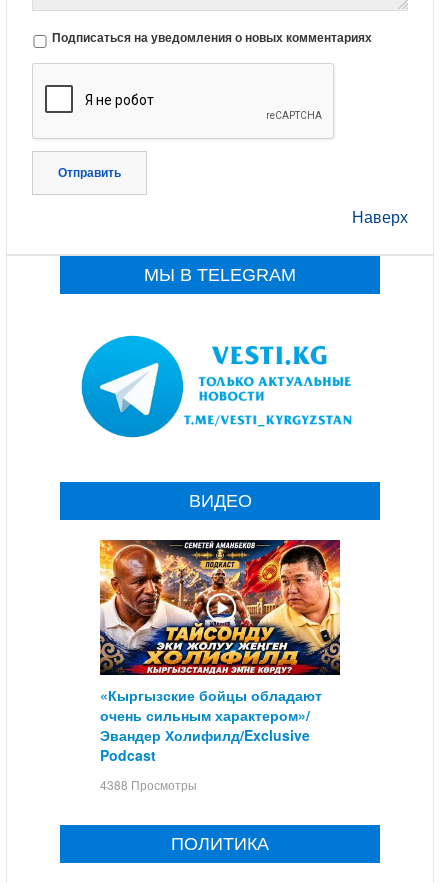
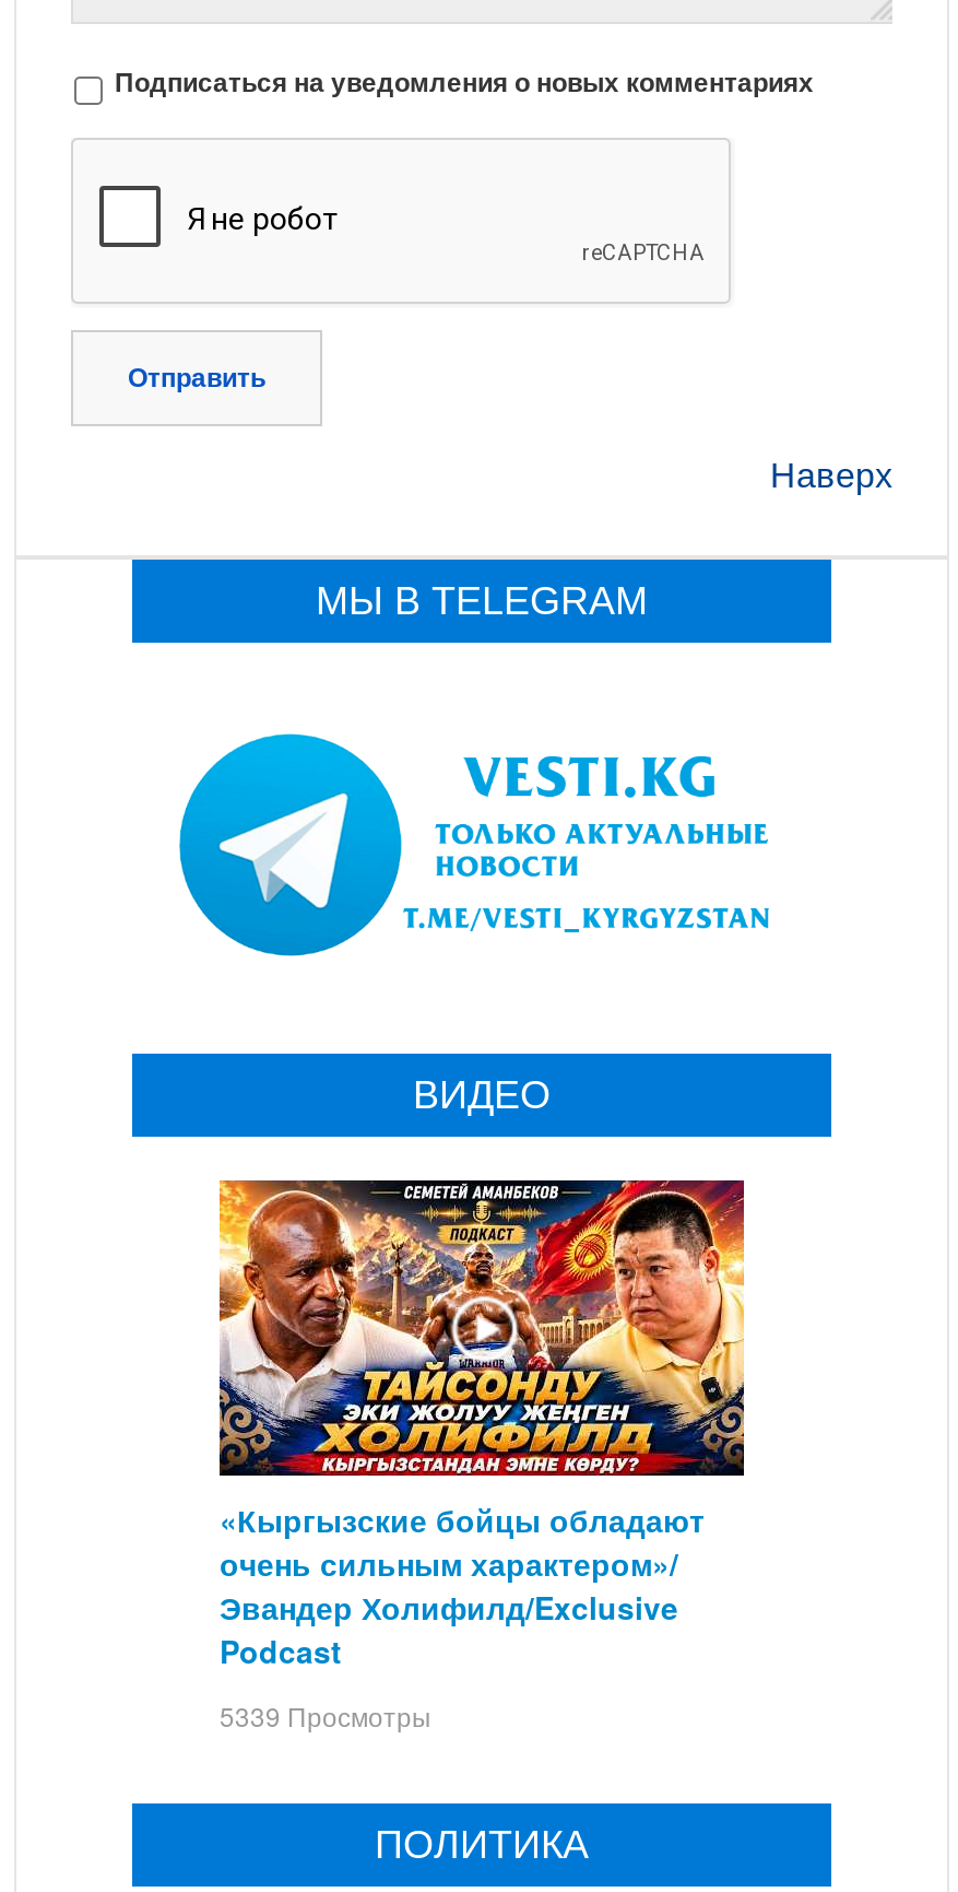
- 4388 Просмотры
+ 5339 Просмотры
